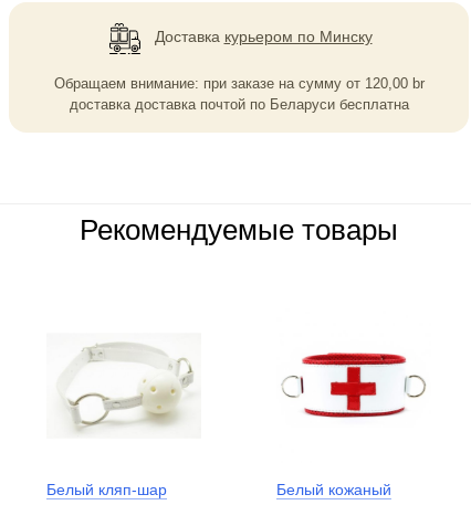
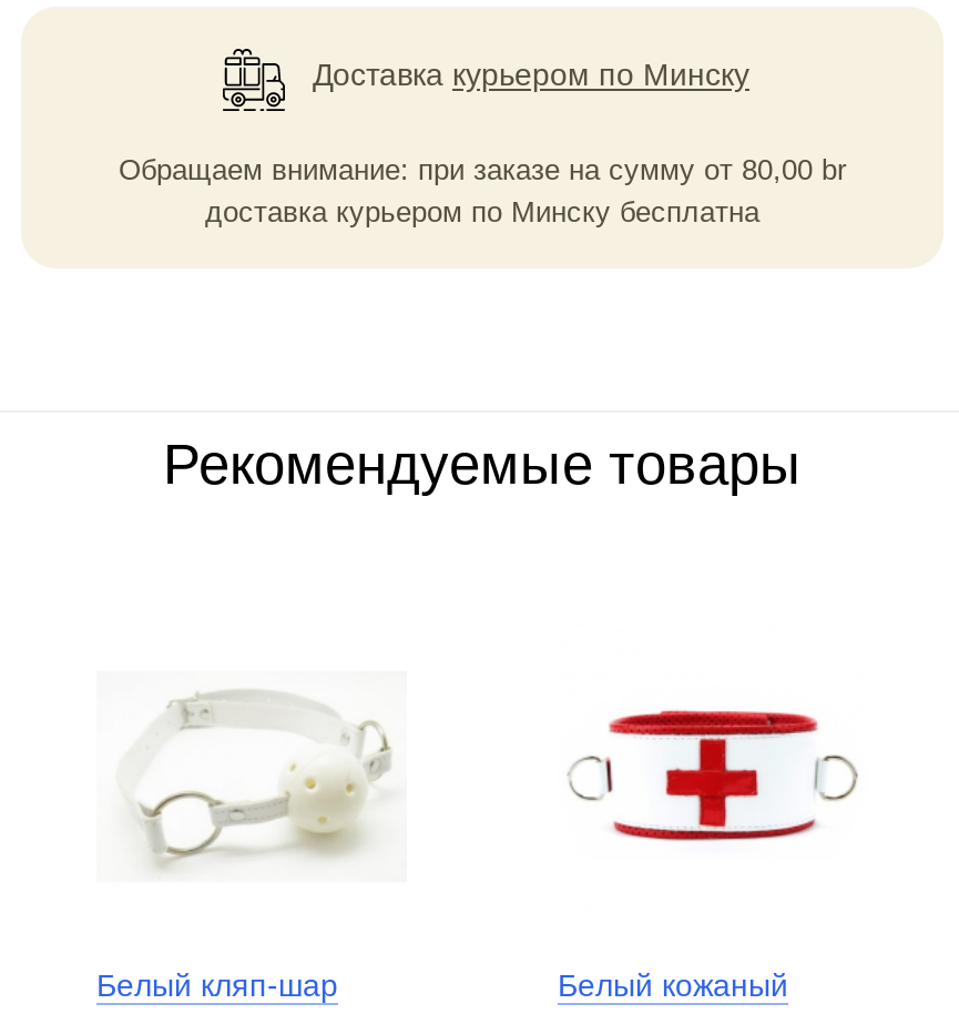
- Обращаем внимание: при заказе на сумму от 120,00 br
- доставка доставка почтой по Беларуси бесплатна
+ Обращаем внимание: при заказе на сумму от 80,00 br
+ доставка курьером по Минску бесплатна
